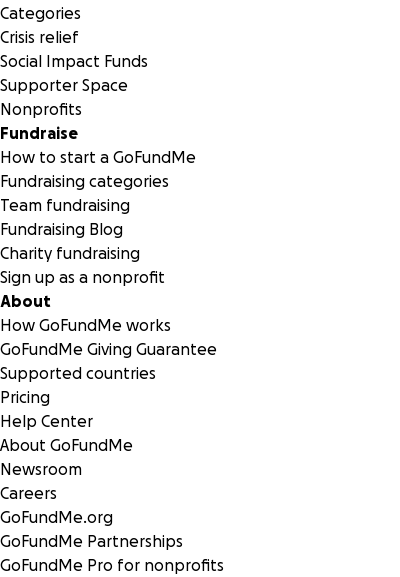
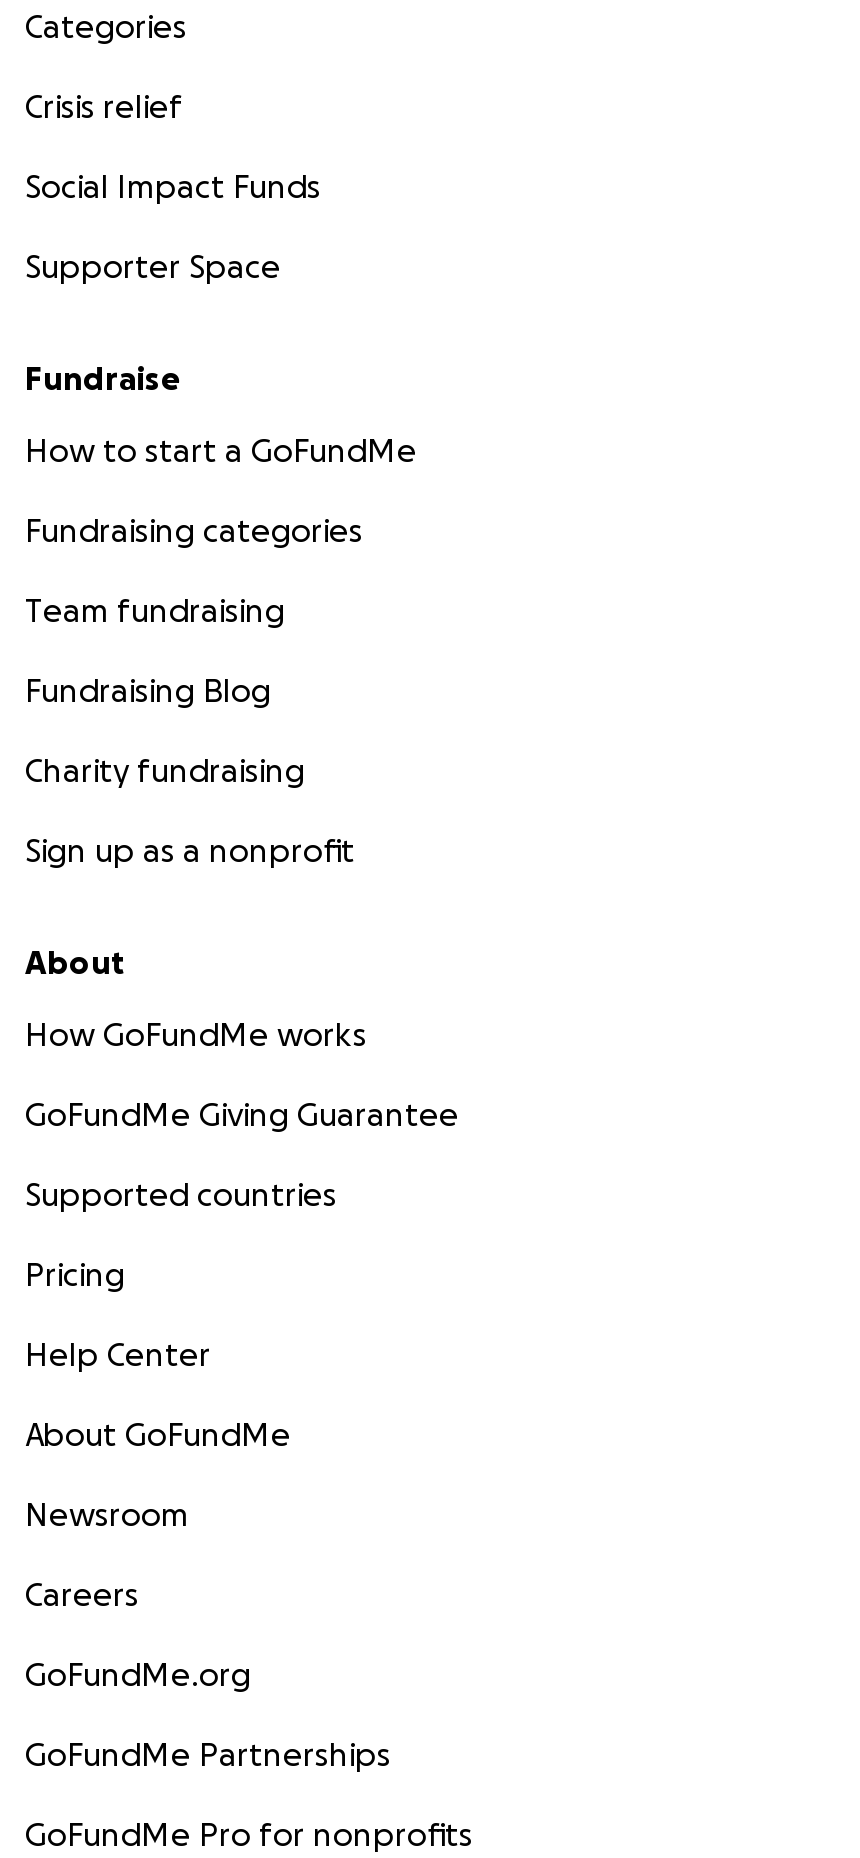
- Nonprofits
